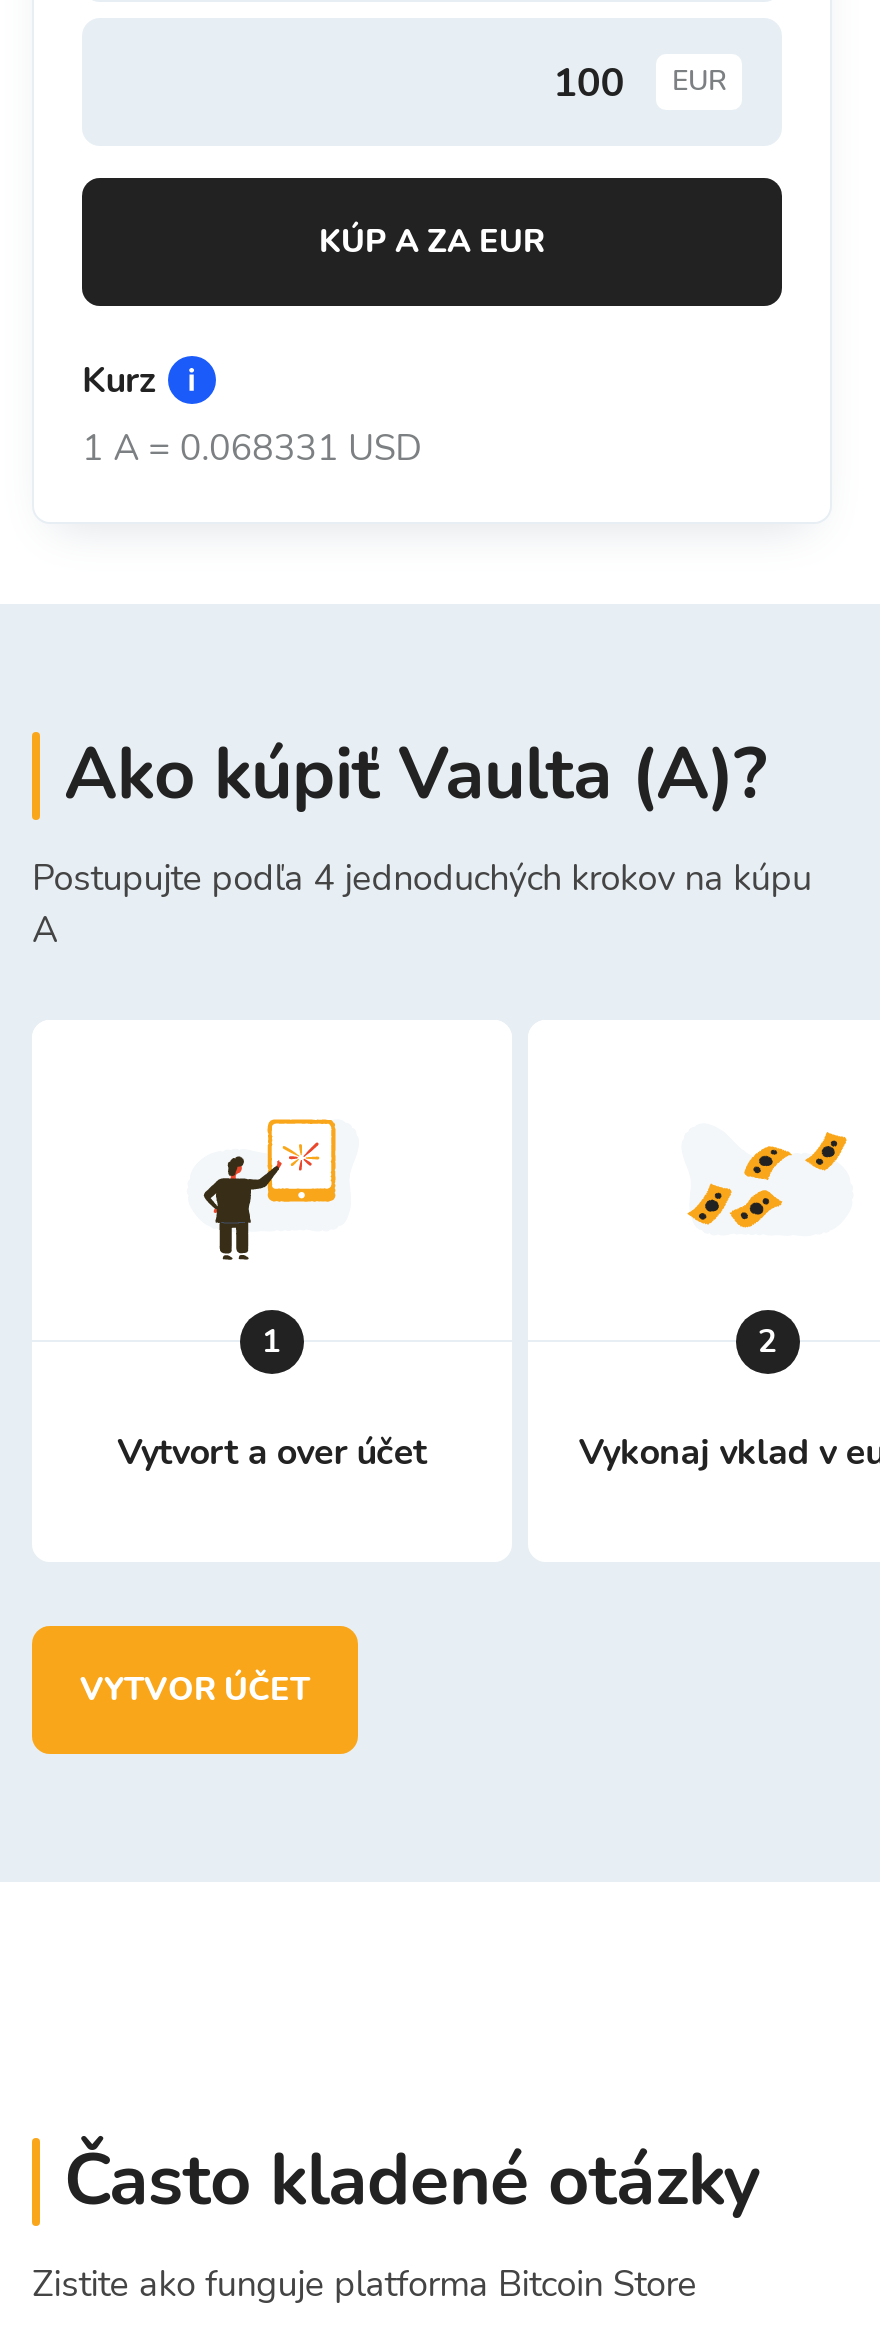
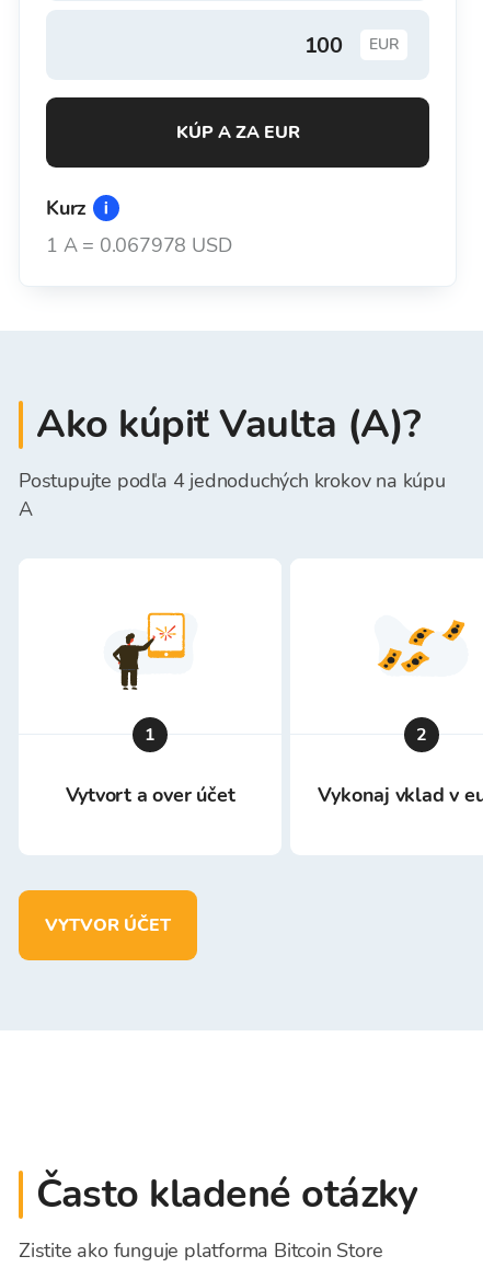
- 1 A = 0.068331 USD
+ 1 A = 0.067978 USD
